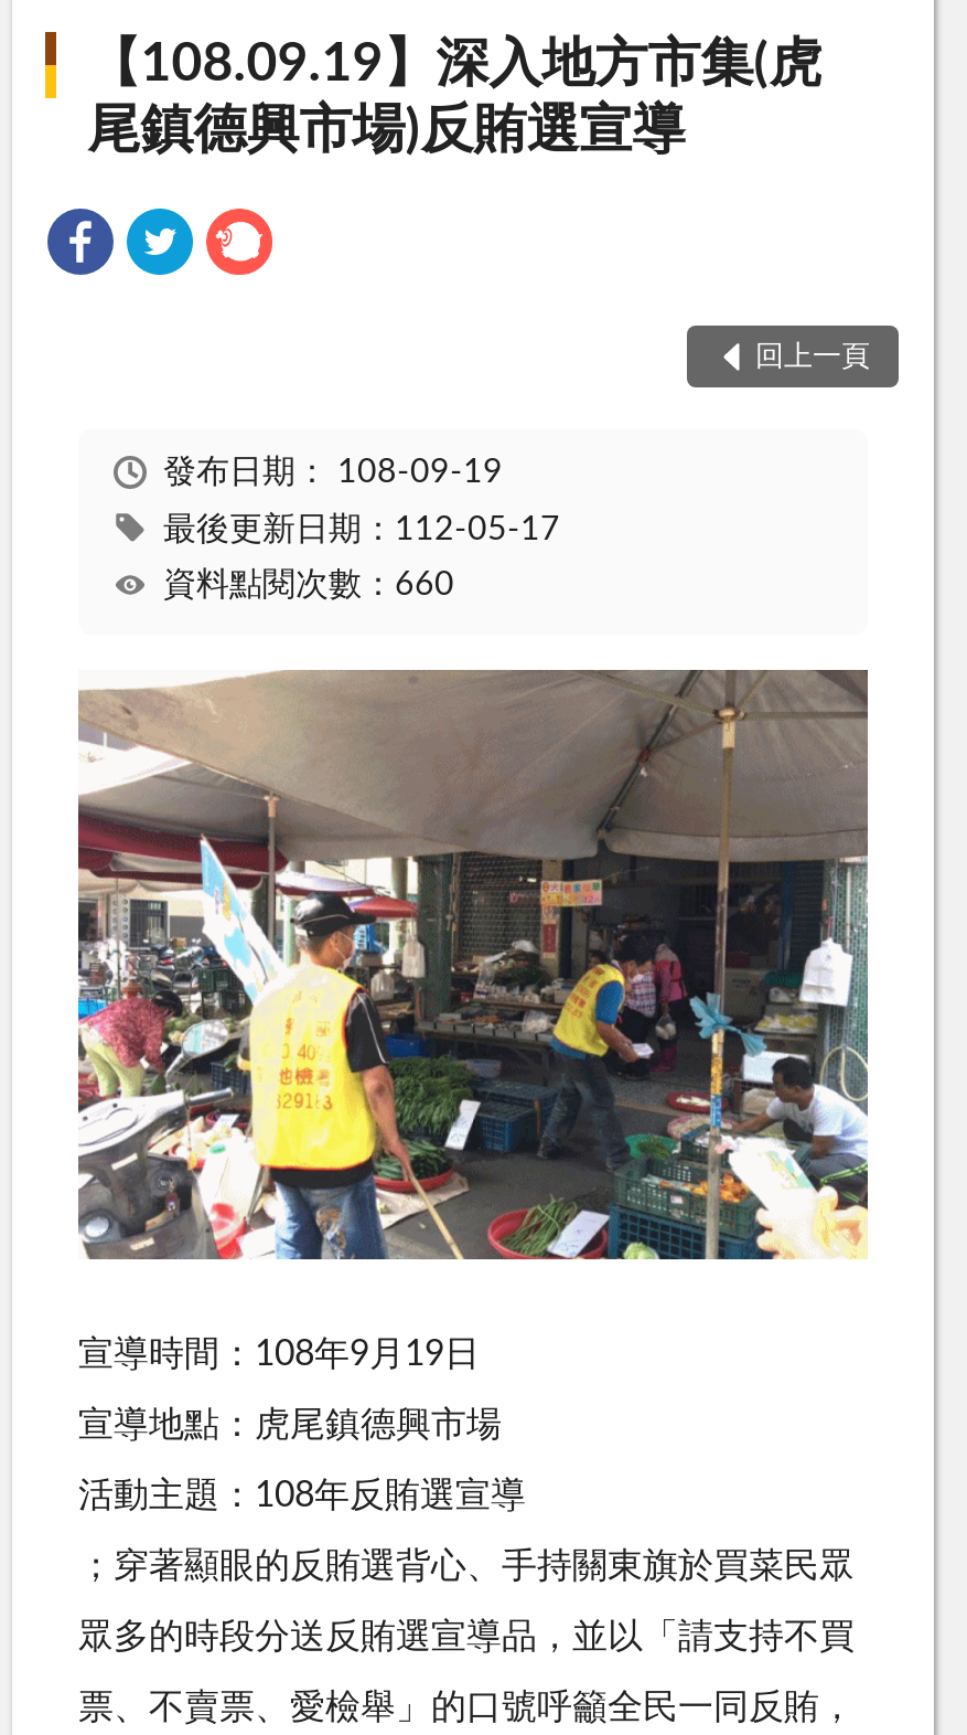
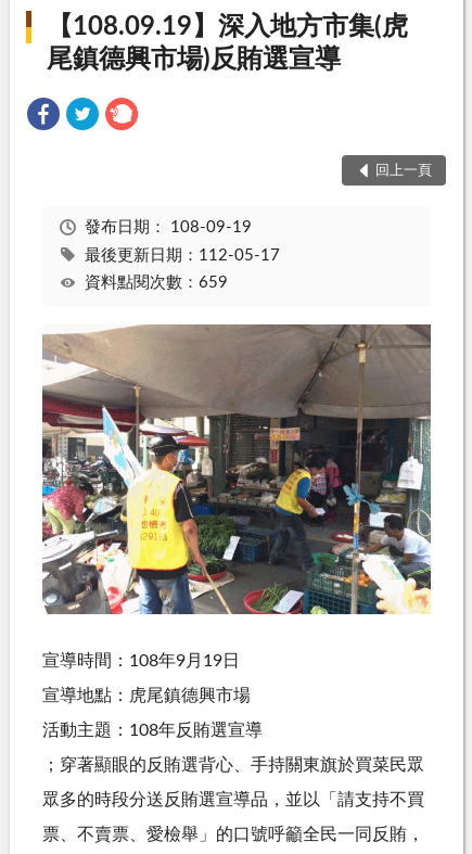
- 資料點閱次數：660
+ 資料點閱次數：659
